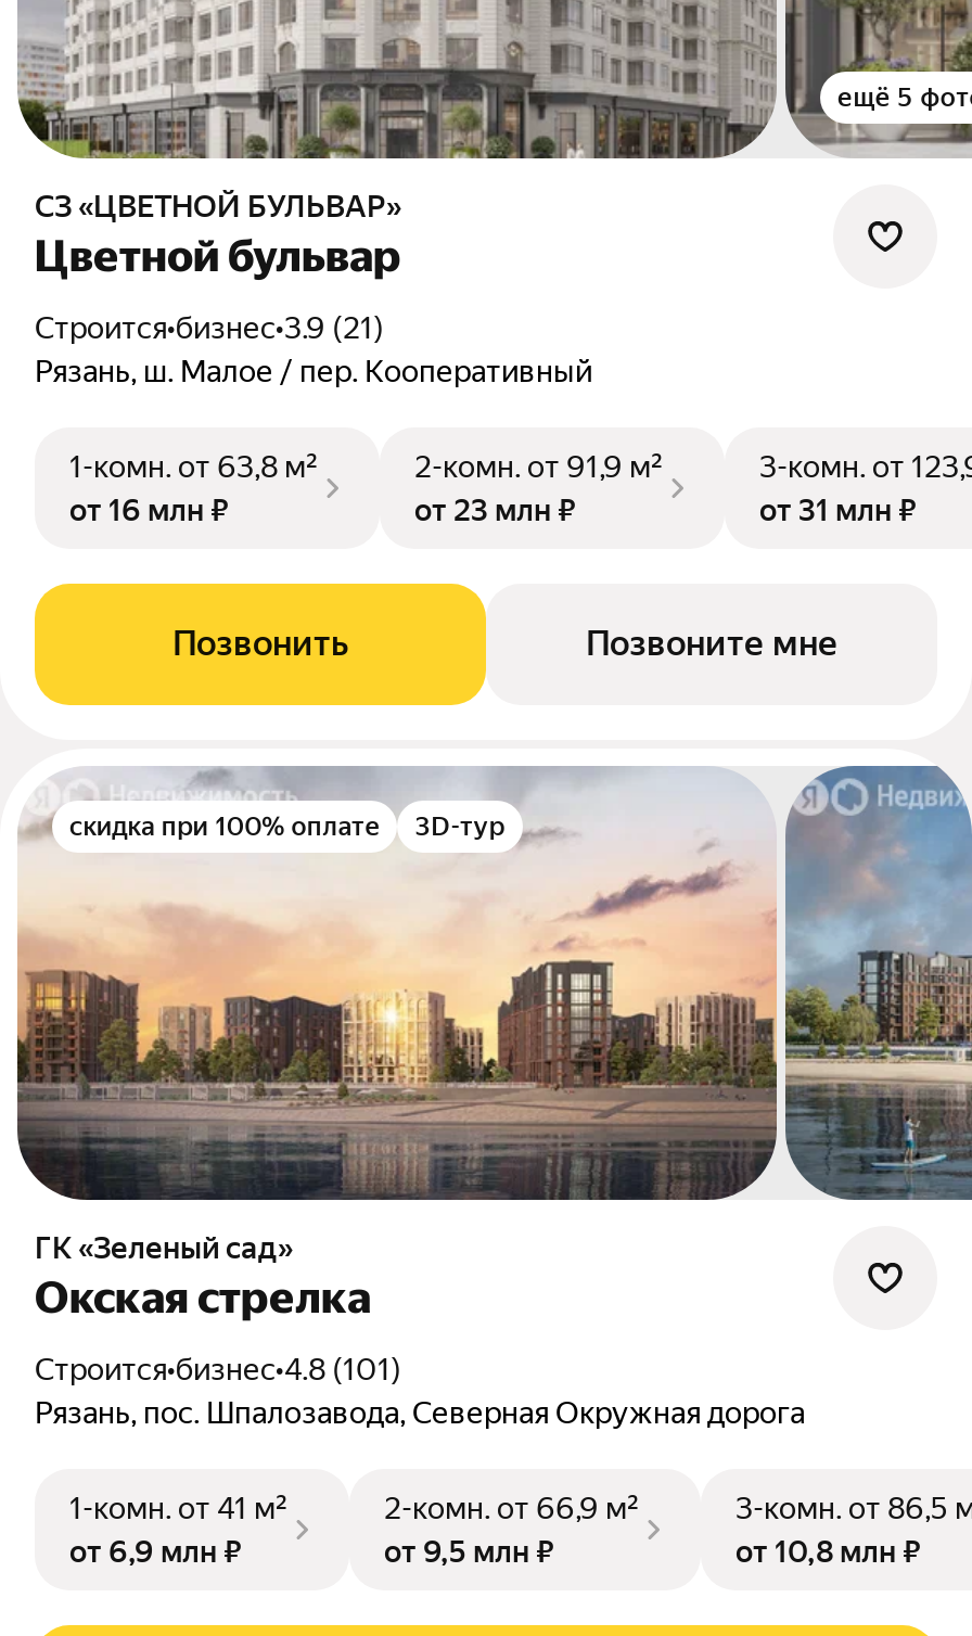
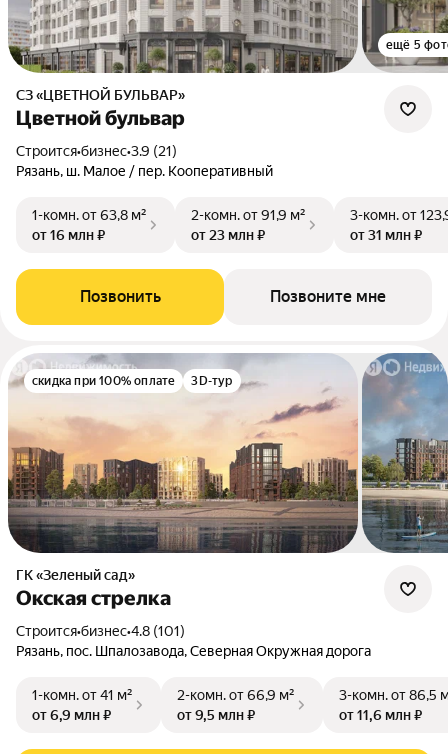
- от 10,8 млн ₽
+ от 11,6 млн ₽
